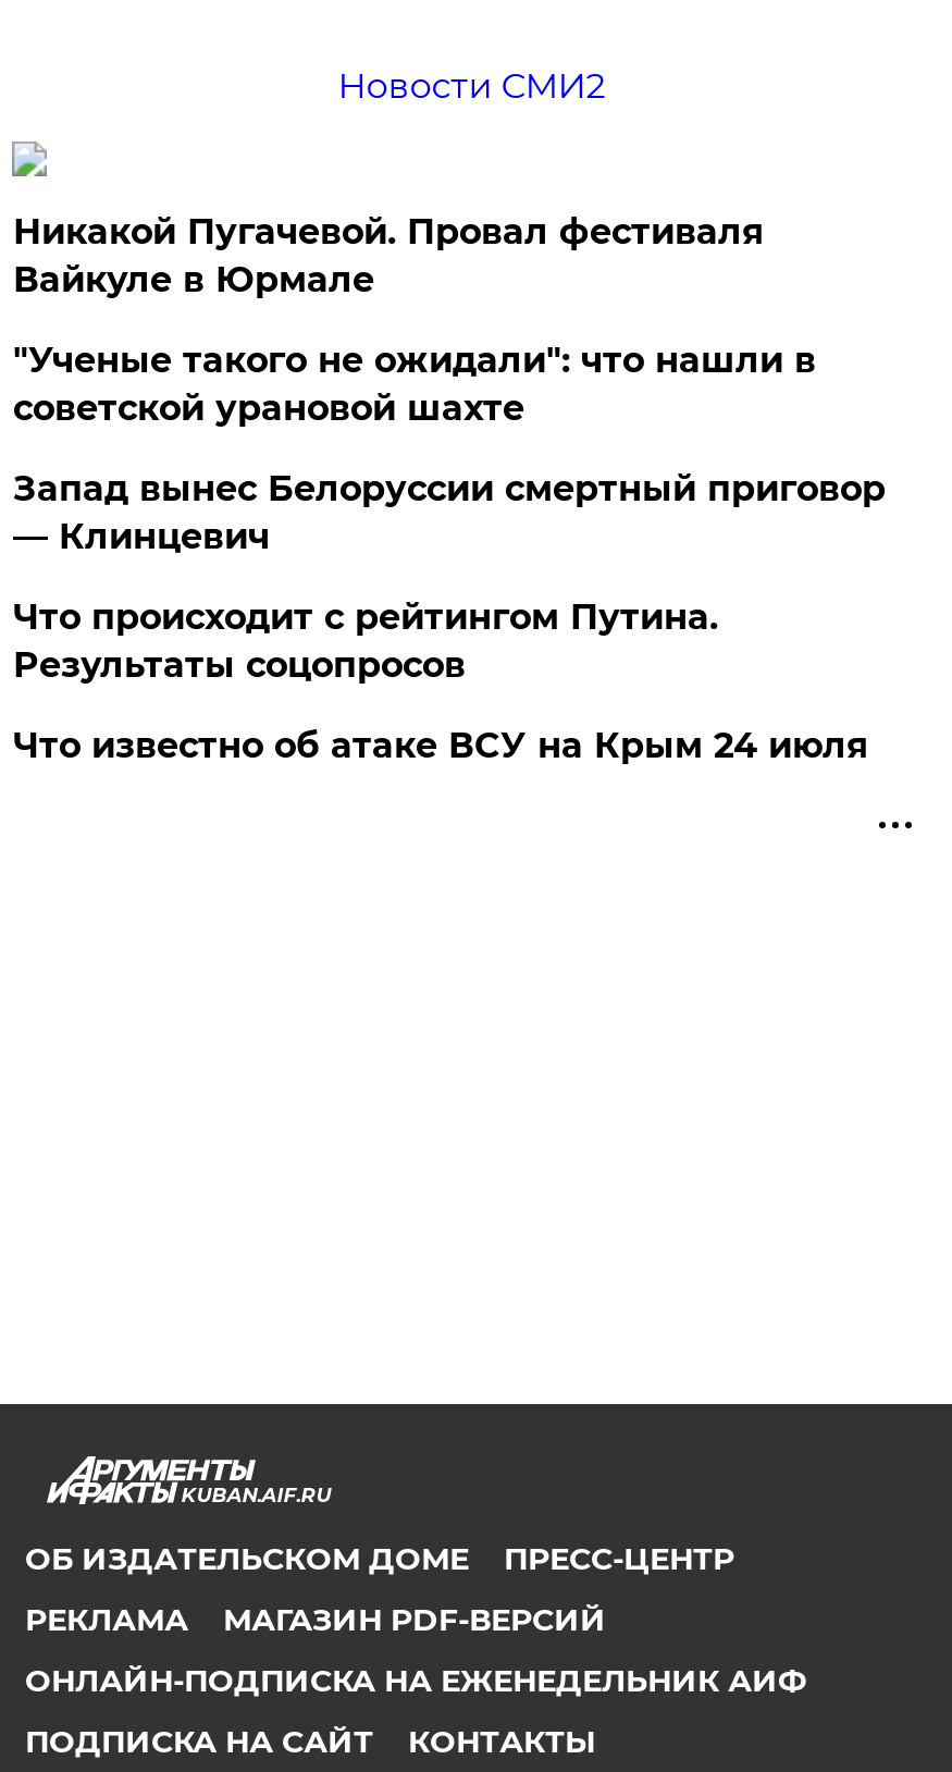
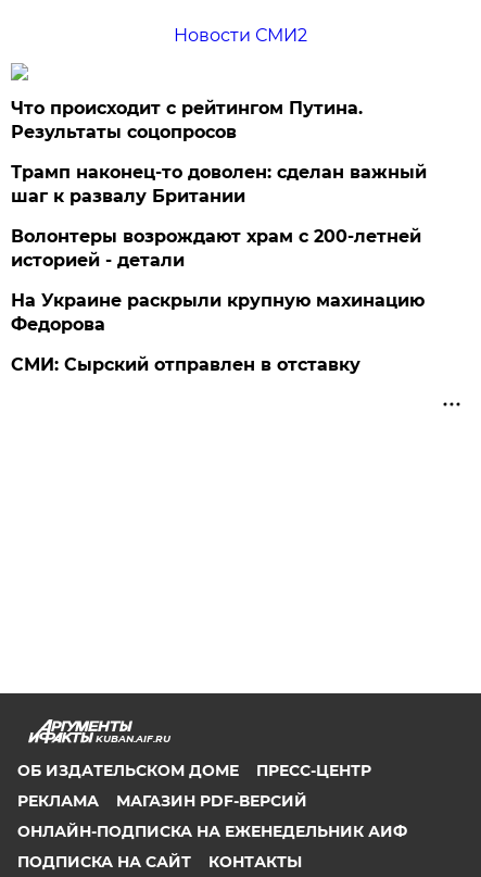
- Никакой Пугачевой. Провал фестиваля
- Вайкуле в Юрмале
- "Ученые такого не ожидали": что нашли в
- советской урановой шахте
- Запад вынес Белоруссии смертный приговор
- — Клинцевич

moved up: Что происходит с рейтингом Путина. | Результаты соцопросов

- Что известно об атаке ВСУ на Крым 24 июля
+ Трамп наконец-то доволен: сделан важный
+ шаг к развалу Британии
+ Волонтеры возрождают храм с 200-летней
+ историей - детали
+ На Украине раскрыли крупную махинацию
+ Федорова
+ СМИ: Сырский отправлен в отставку
